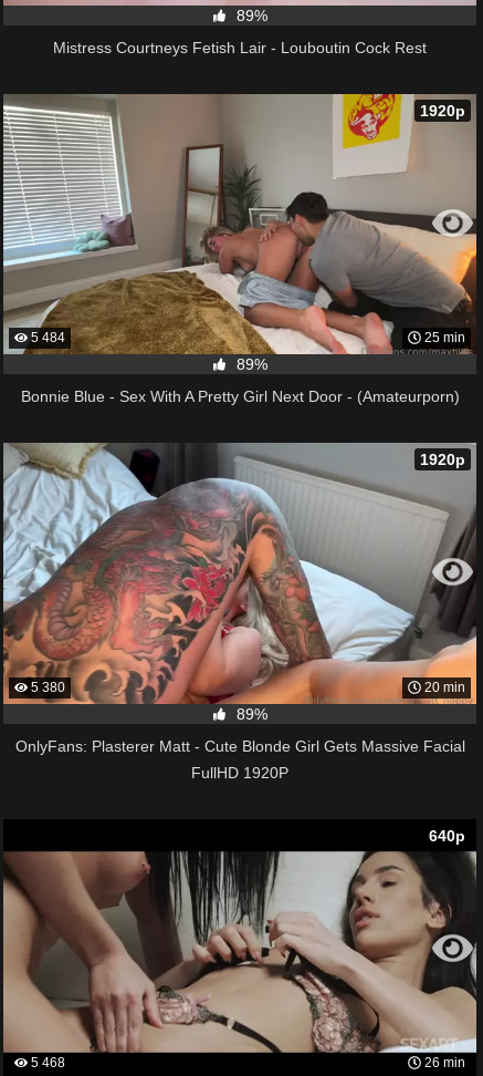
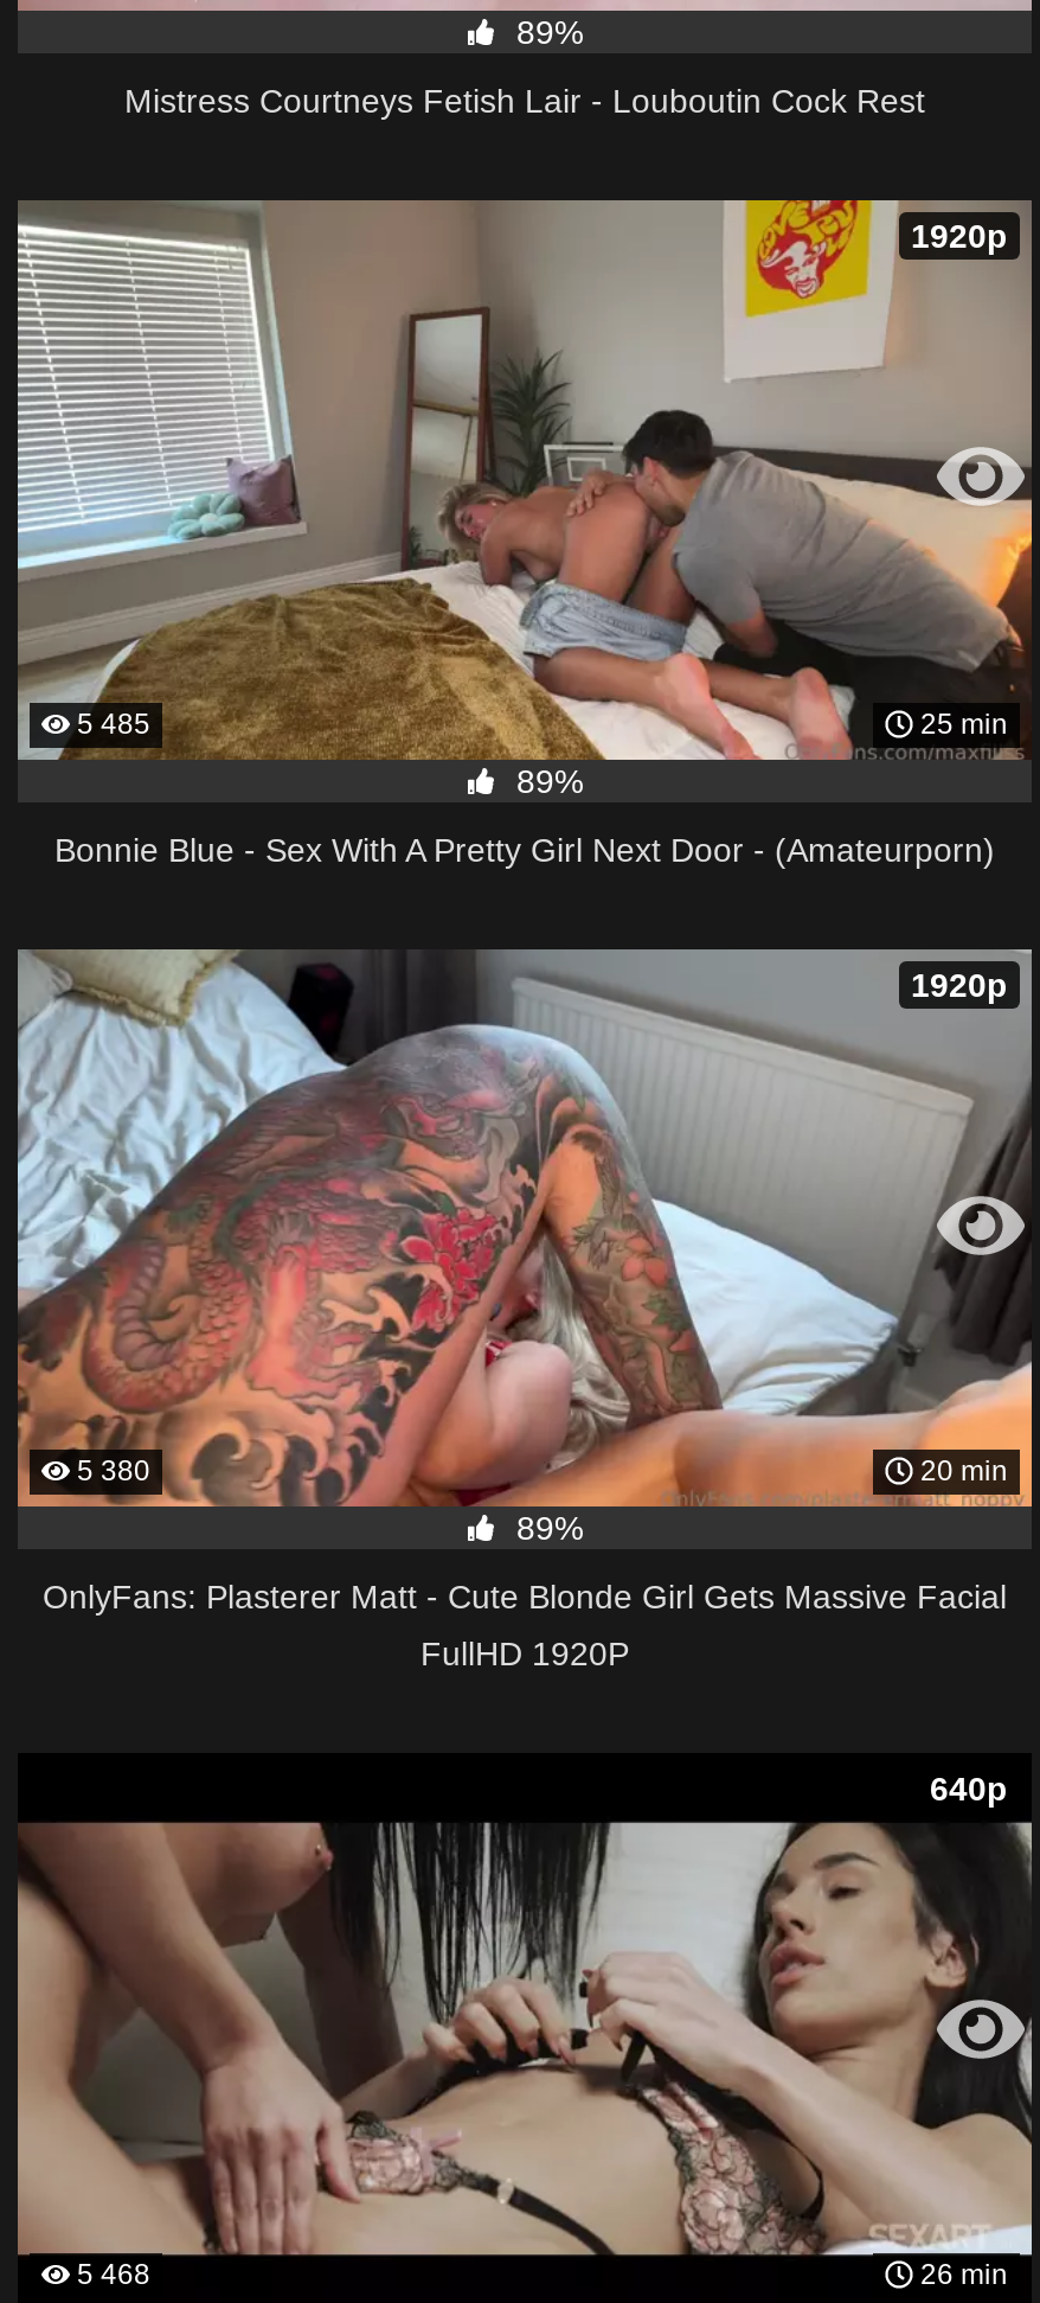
- 5 484
+ 5 485
